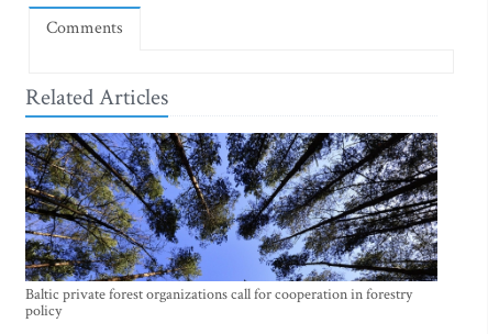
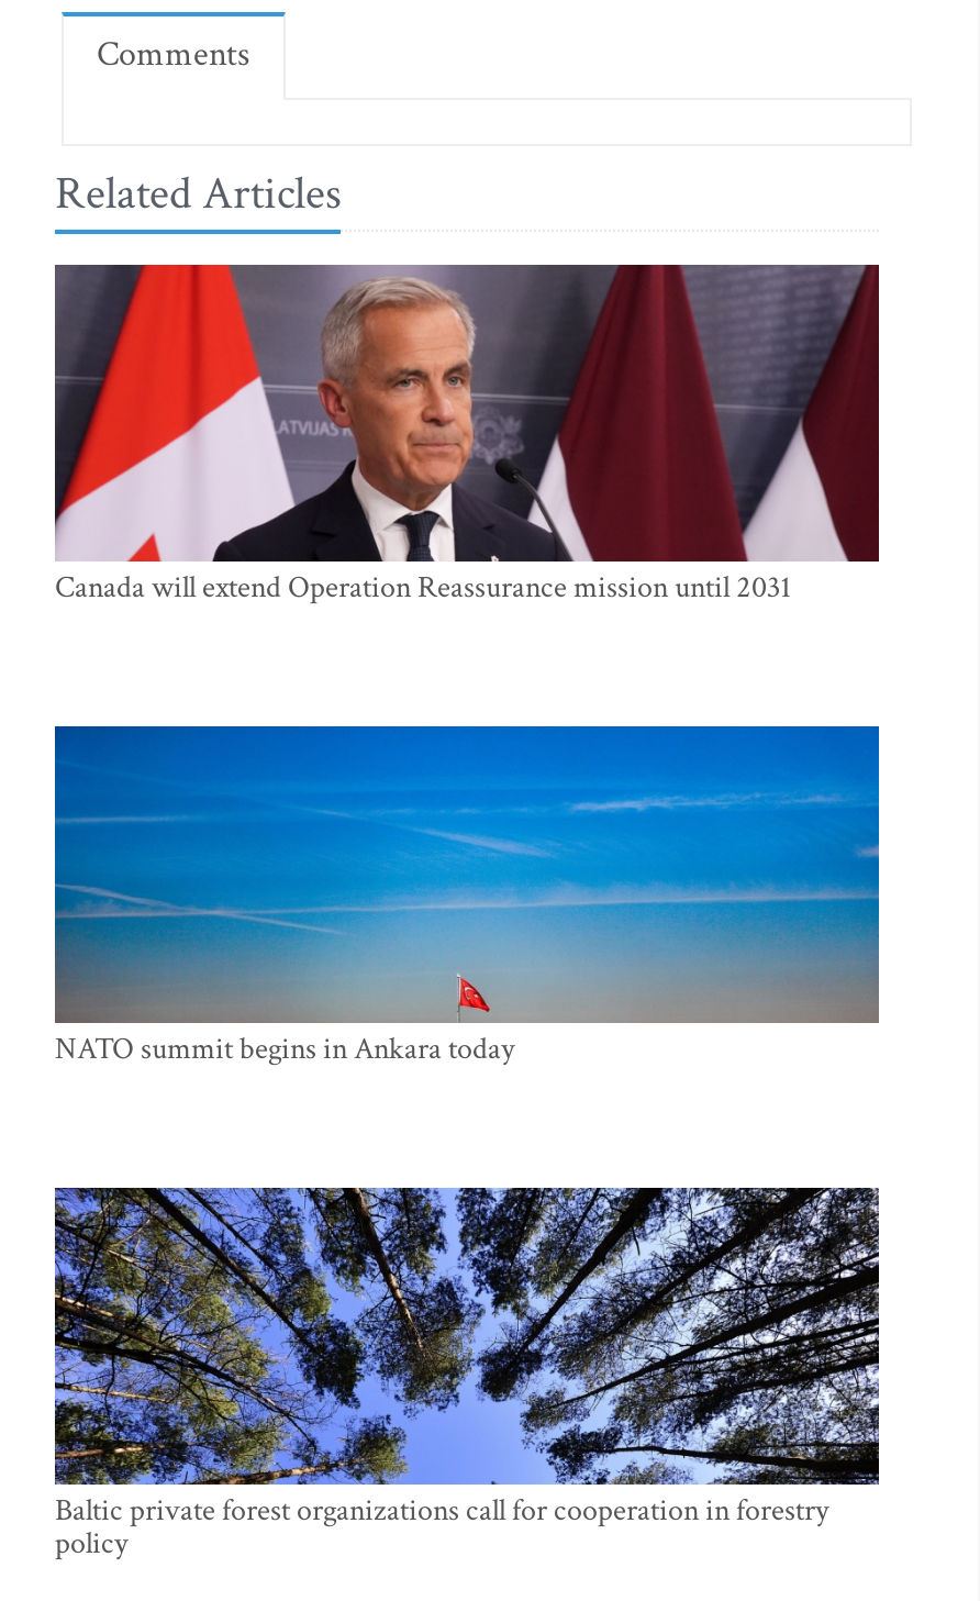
+ [image]
+ Canada will extend Operation Reassurance mission until 2031

+ [image]
+ NATO summit begins in Ankara today
